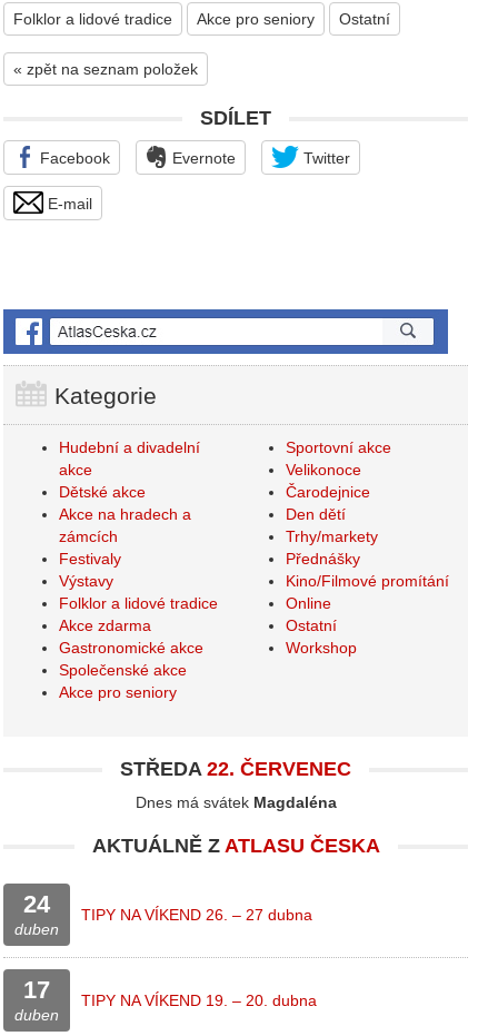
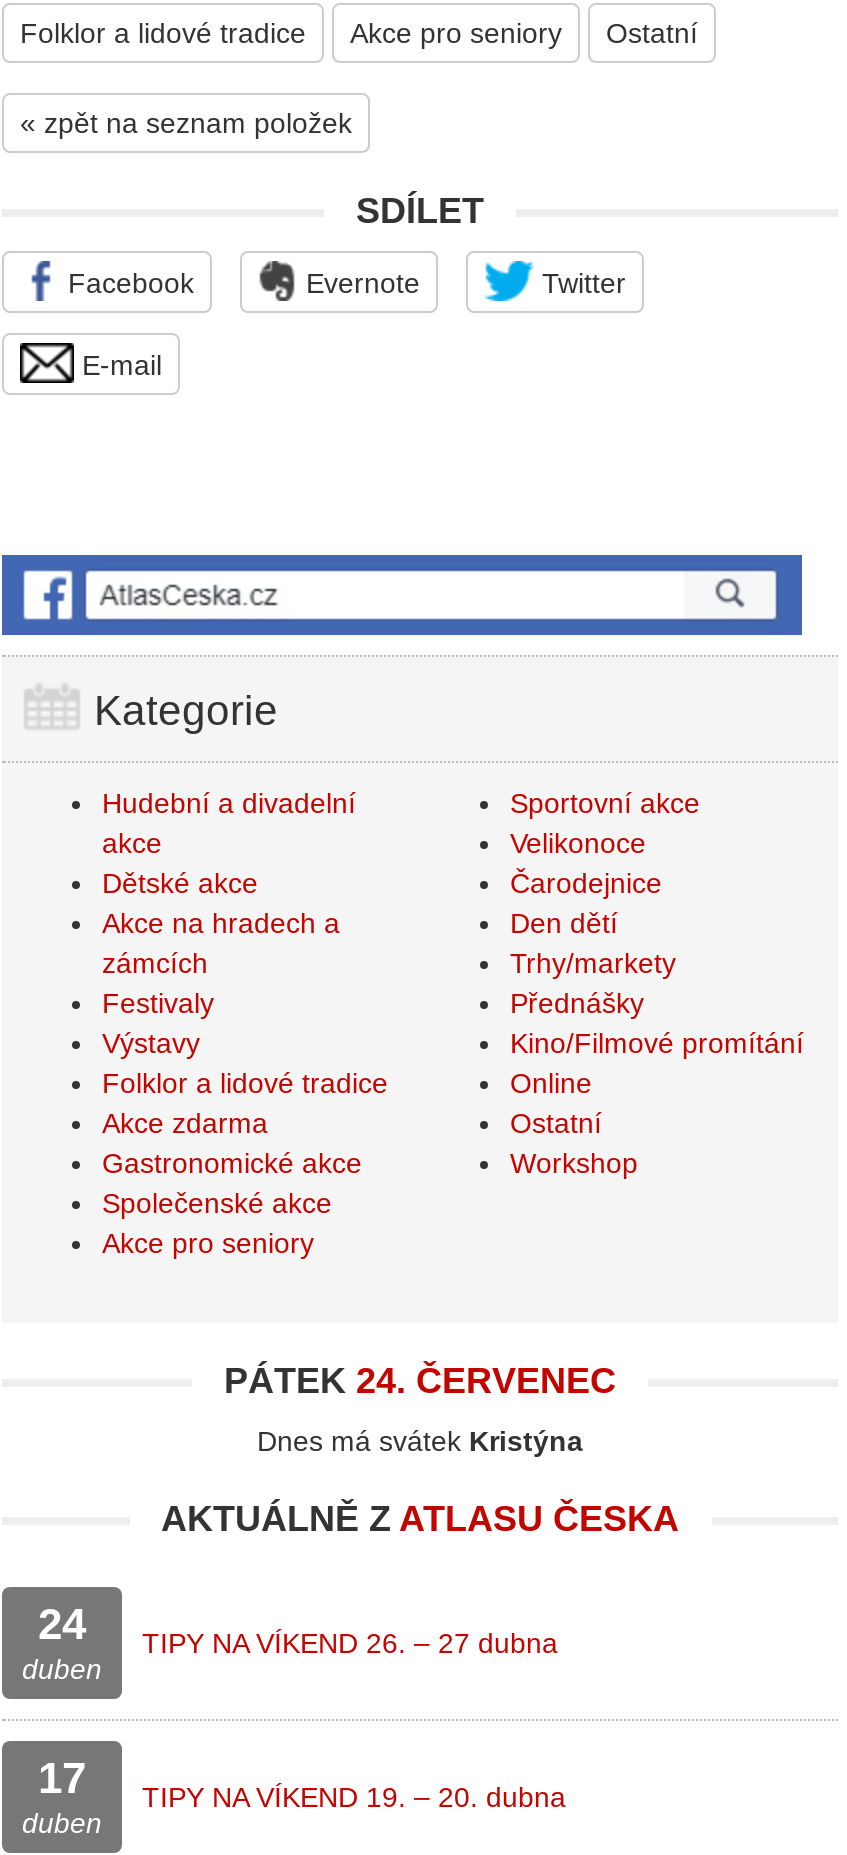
- STŘEDA 22. ČERVENEC
+ PÁTEK 24. ČERVENEC

- Dnes má svátek Magdaléna
+ Dnes má svátek Kristýna
